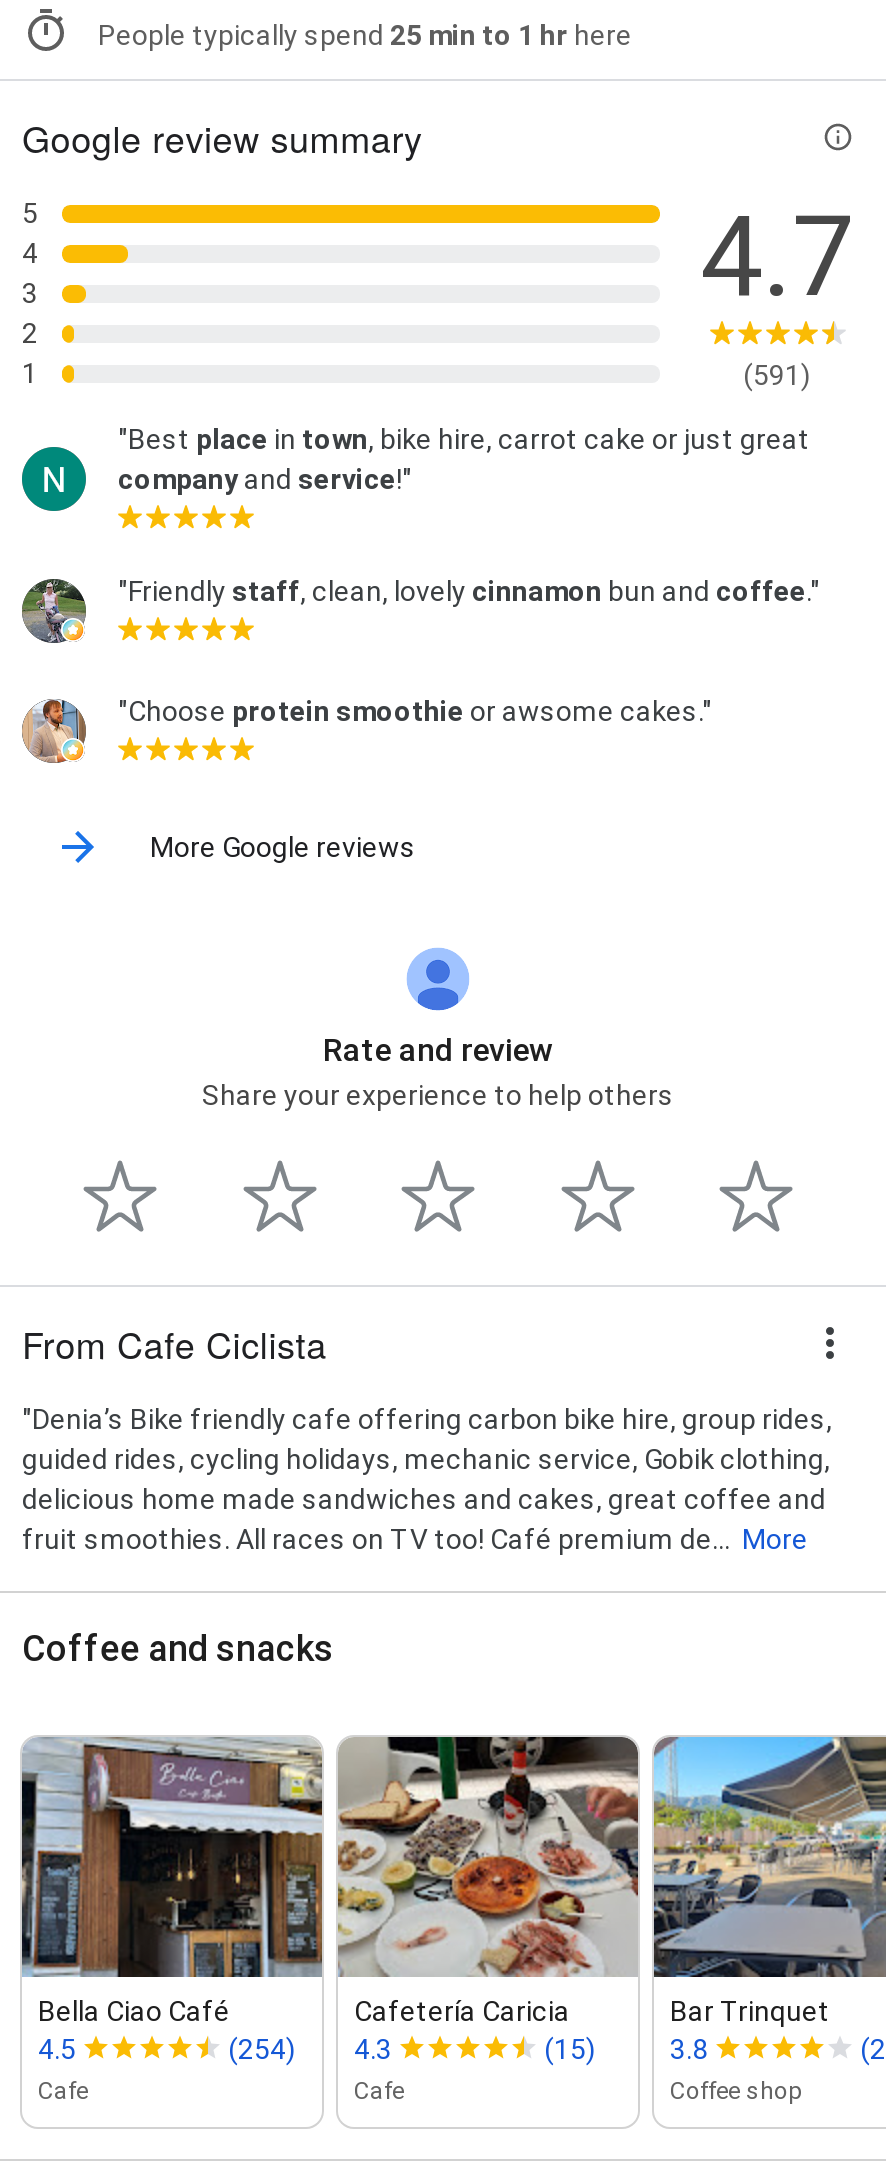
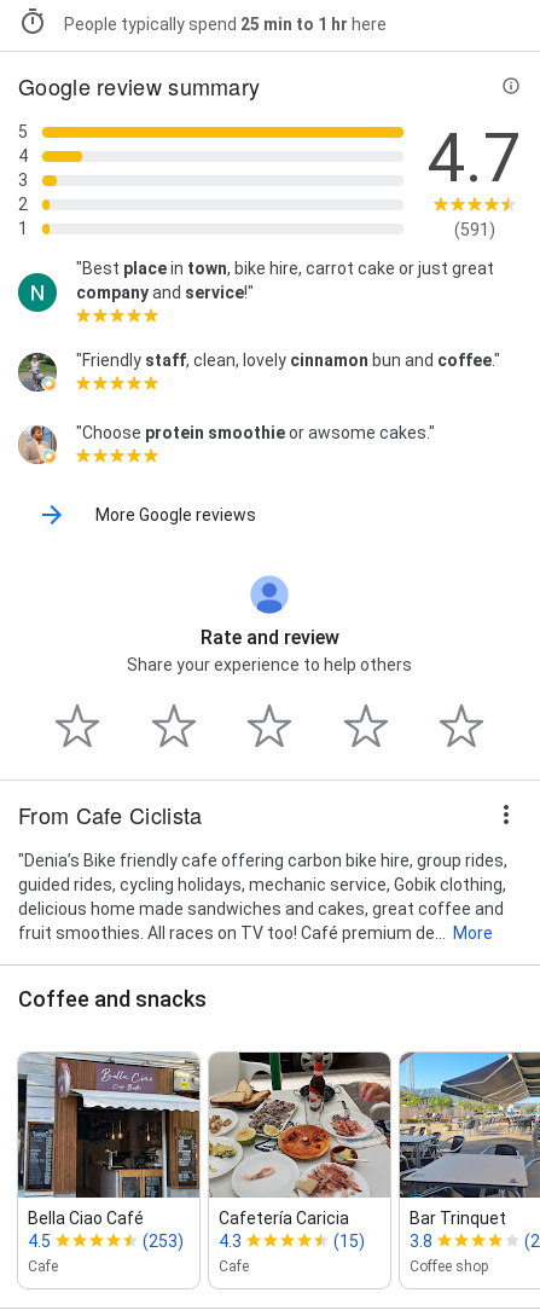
- (254) 4.3
+ (253) 4.3
